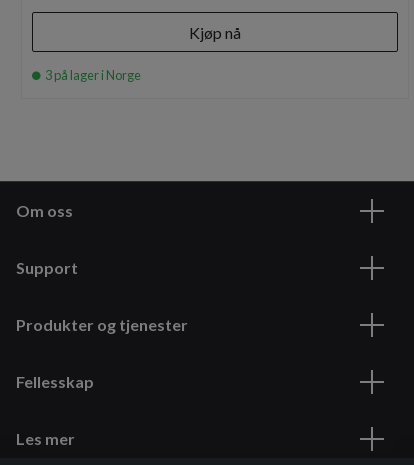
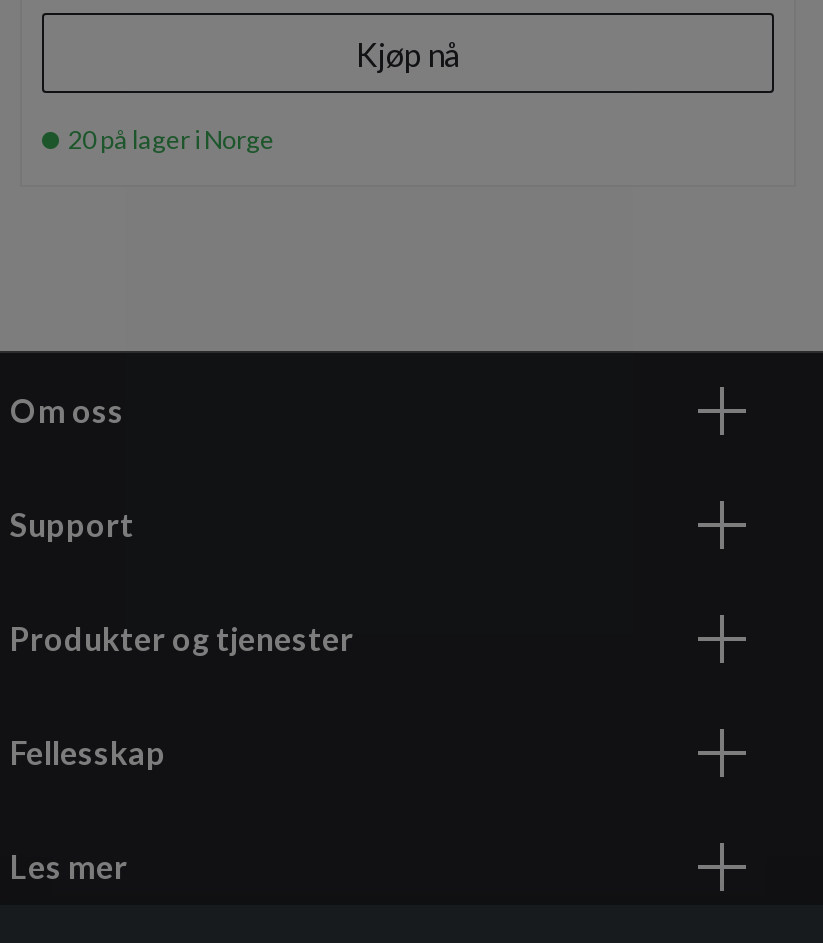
- 3 på lager i Norge
+ 20 på lager i Norge
